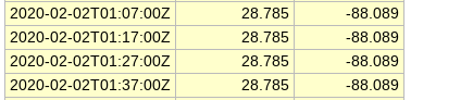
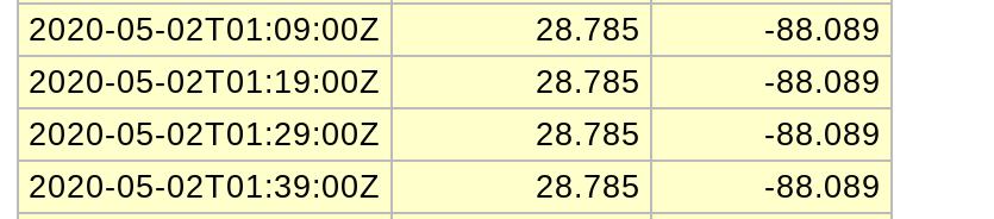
- 2020-02-02T01:07:00Z
+ 2020-05-02T01:09:00Z

- 2020-02-02T01:17:00Z
+ 2020-05-02T01:19:00Z

- 2020-02-02T01:27:00Z
+ 2020-05-02T01:29:00Z

- 2020-02-02T01:37:00Z
+ 2020-05-02T01:39:00Z
